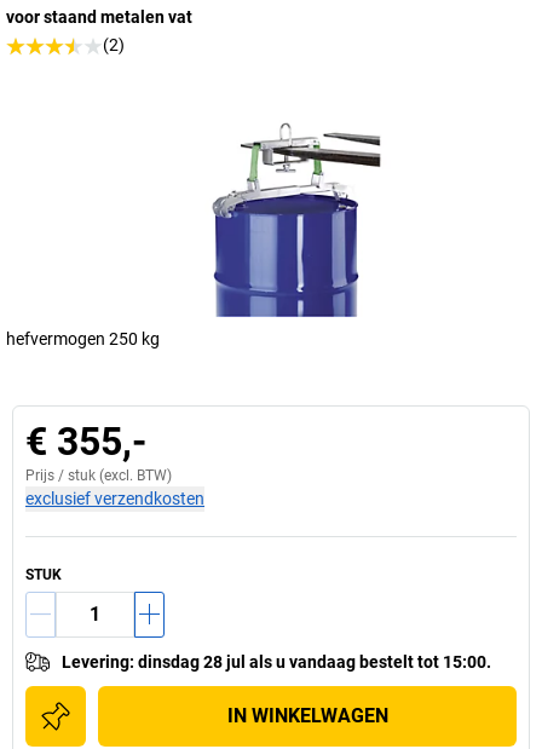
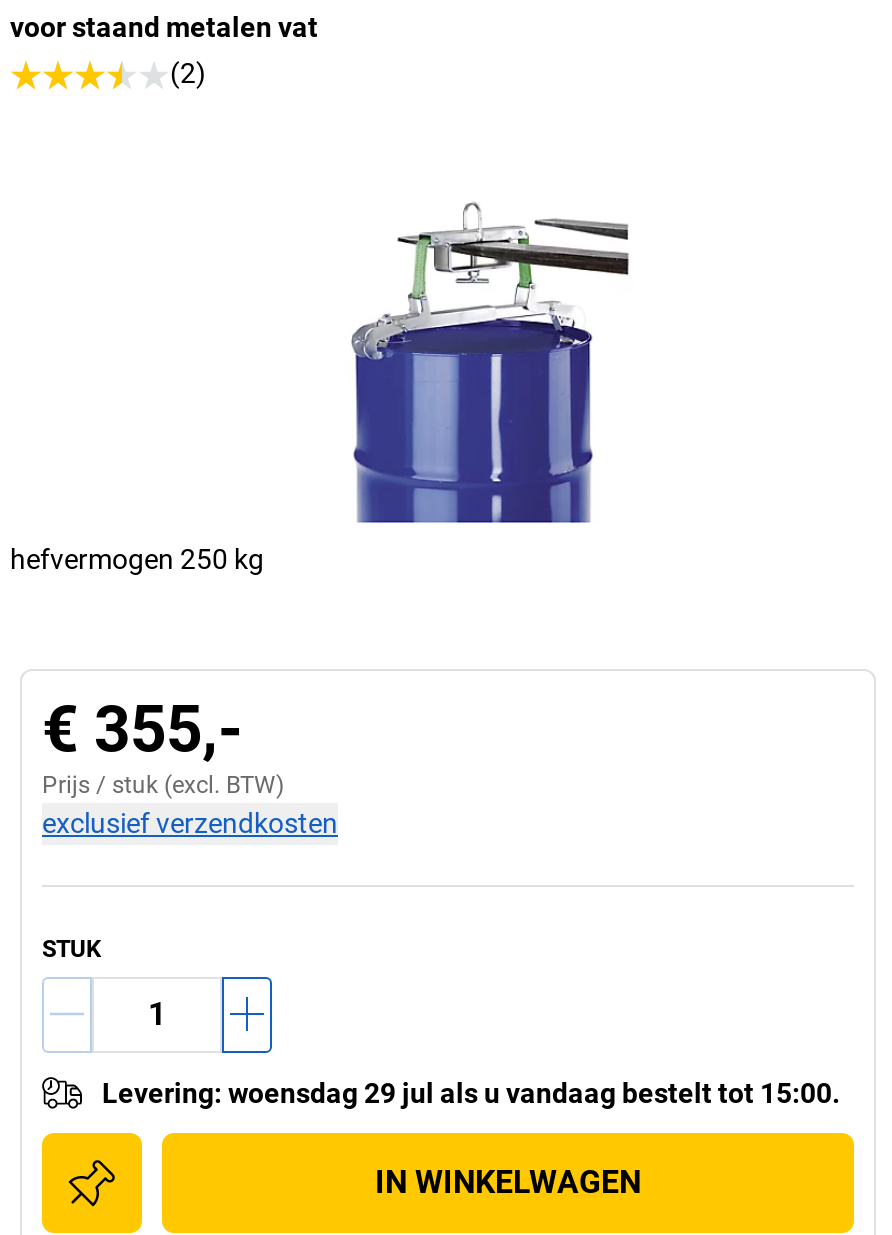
- Levering: dinsdag 28 jul als u vandaag bestelt tot 15:00.
+ Levering: woensdag 29 jul als u vandaag bestelt tot 15:00.
